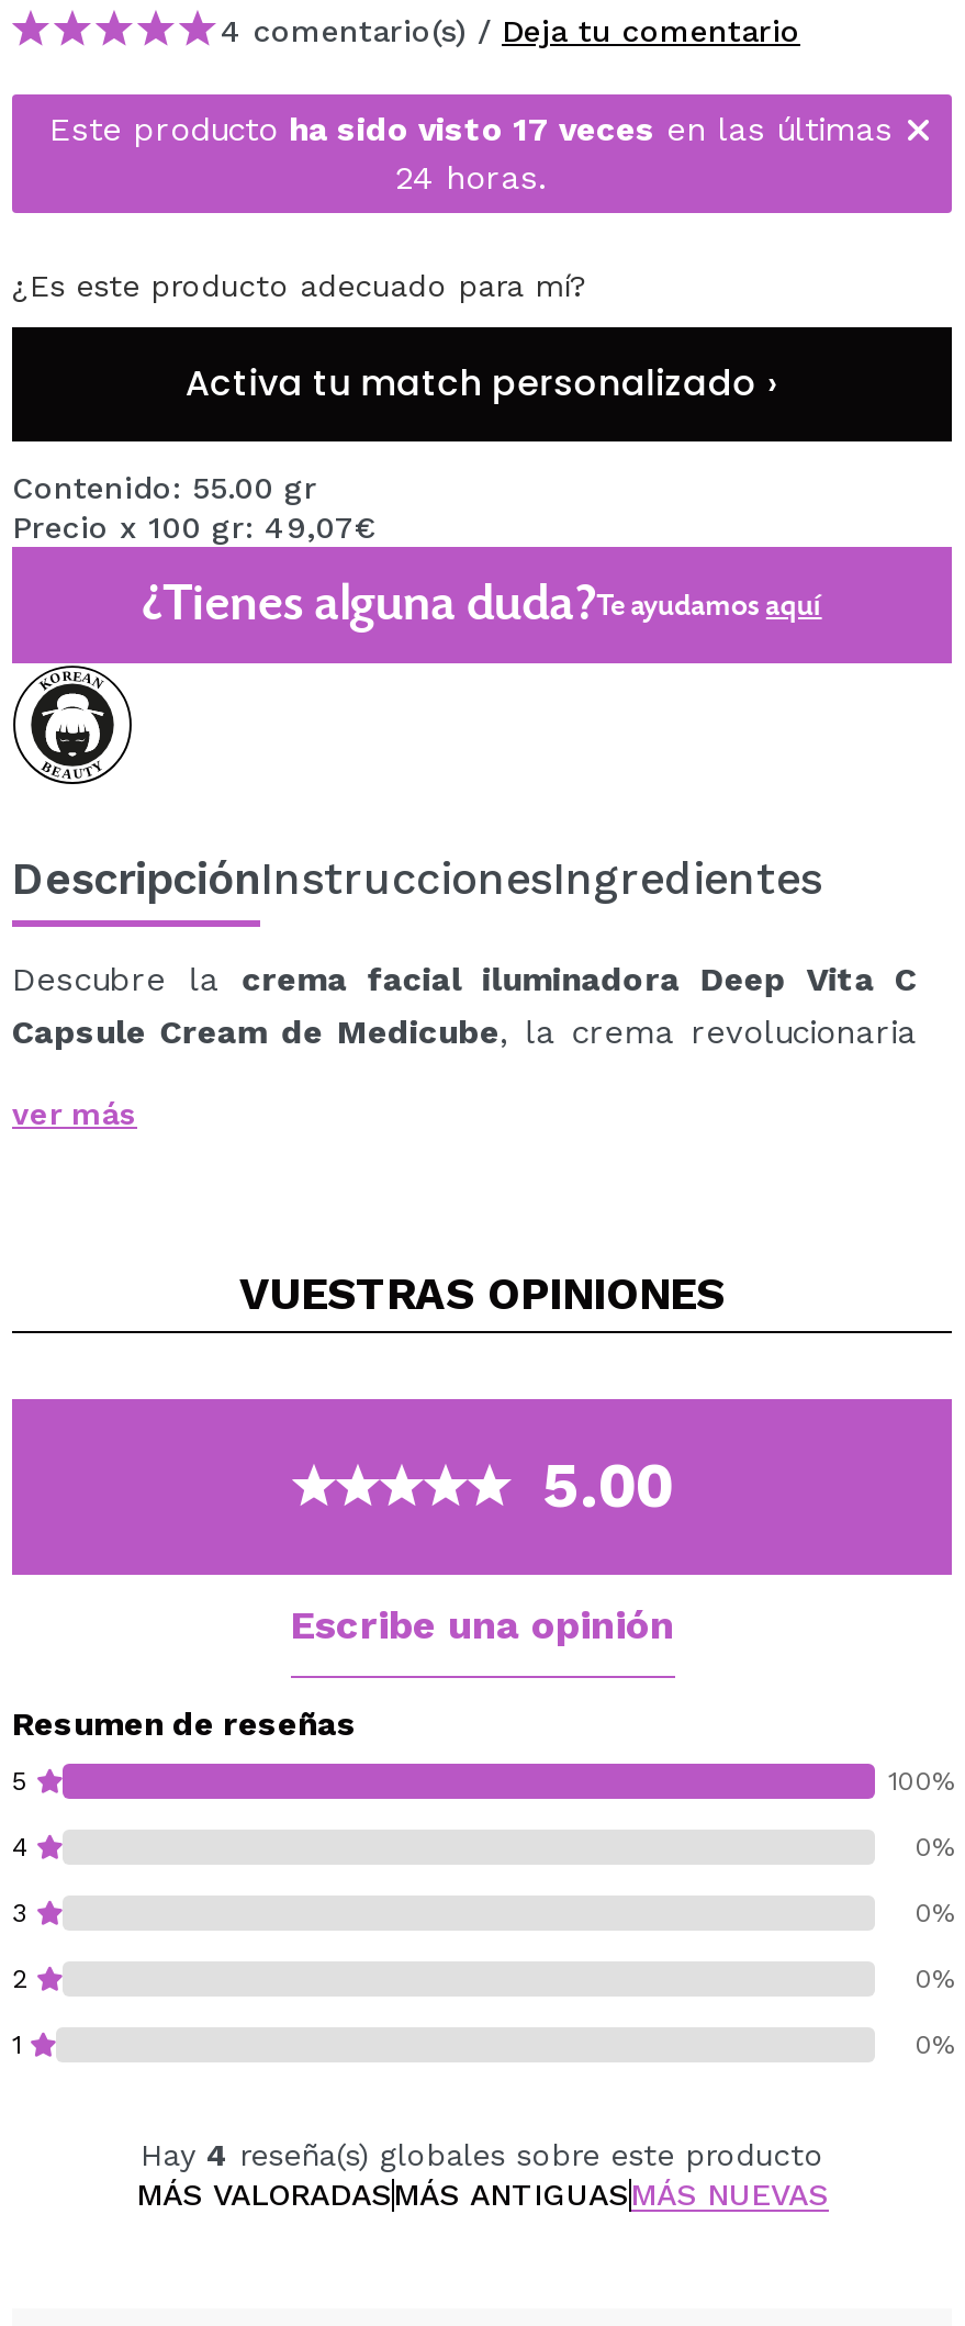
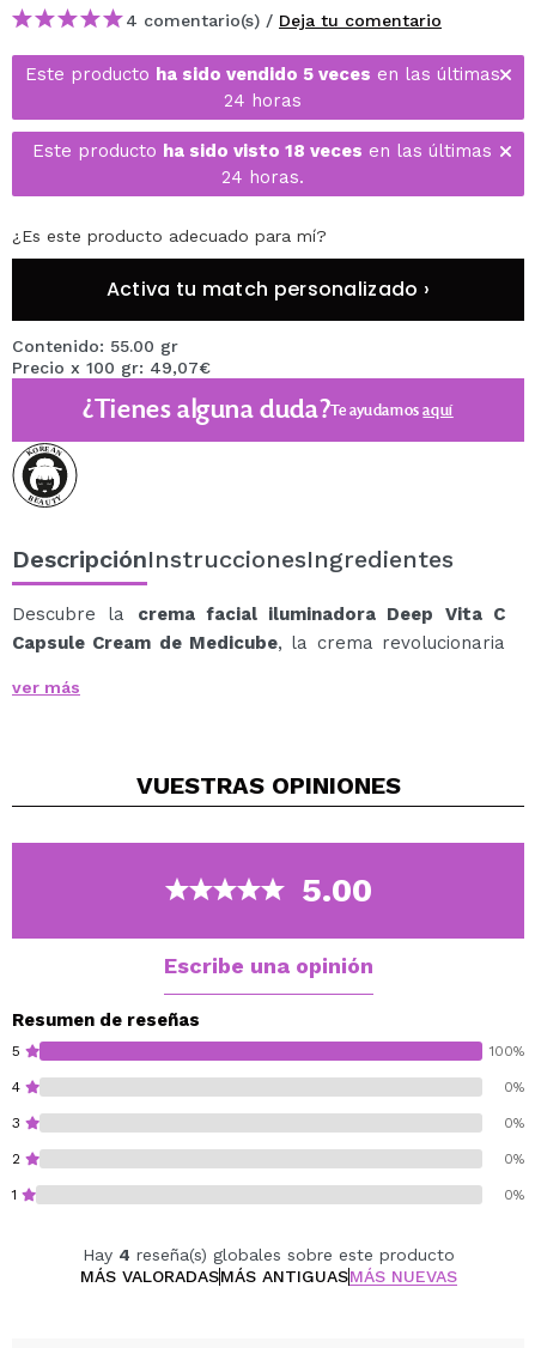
- Este producto ha sido visto 17 veces en las últimas
+ Este producto ha sido vendido 5 veces en las últimas
+ 24 horas
+ Este producto ha sido visto 18 veces en las últimas
